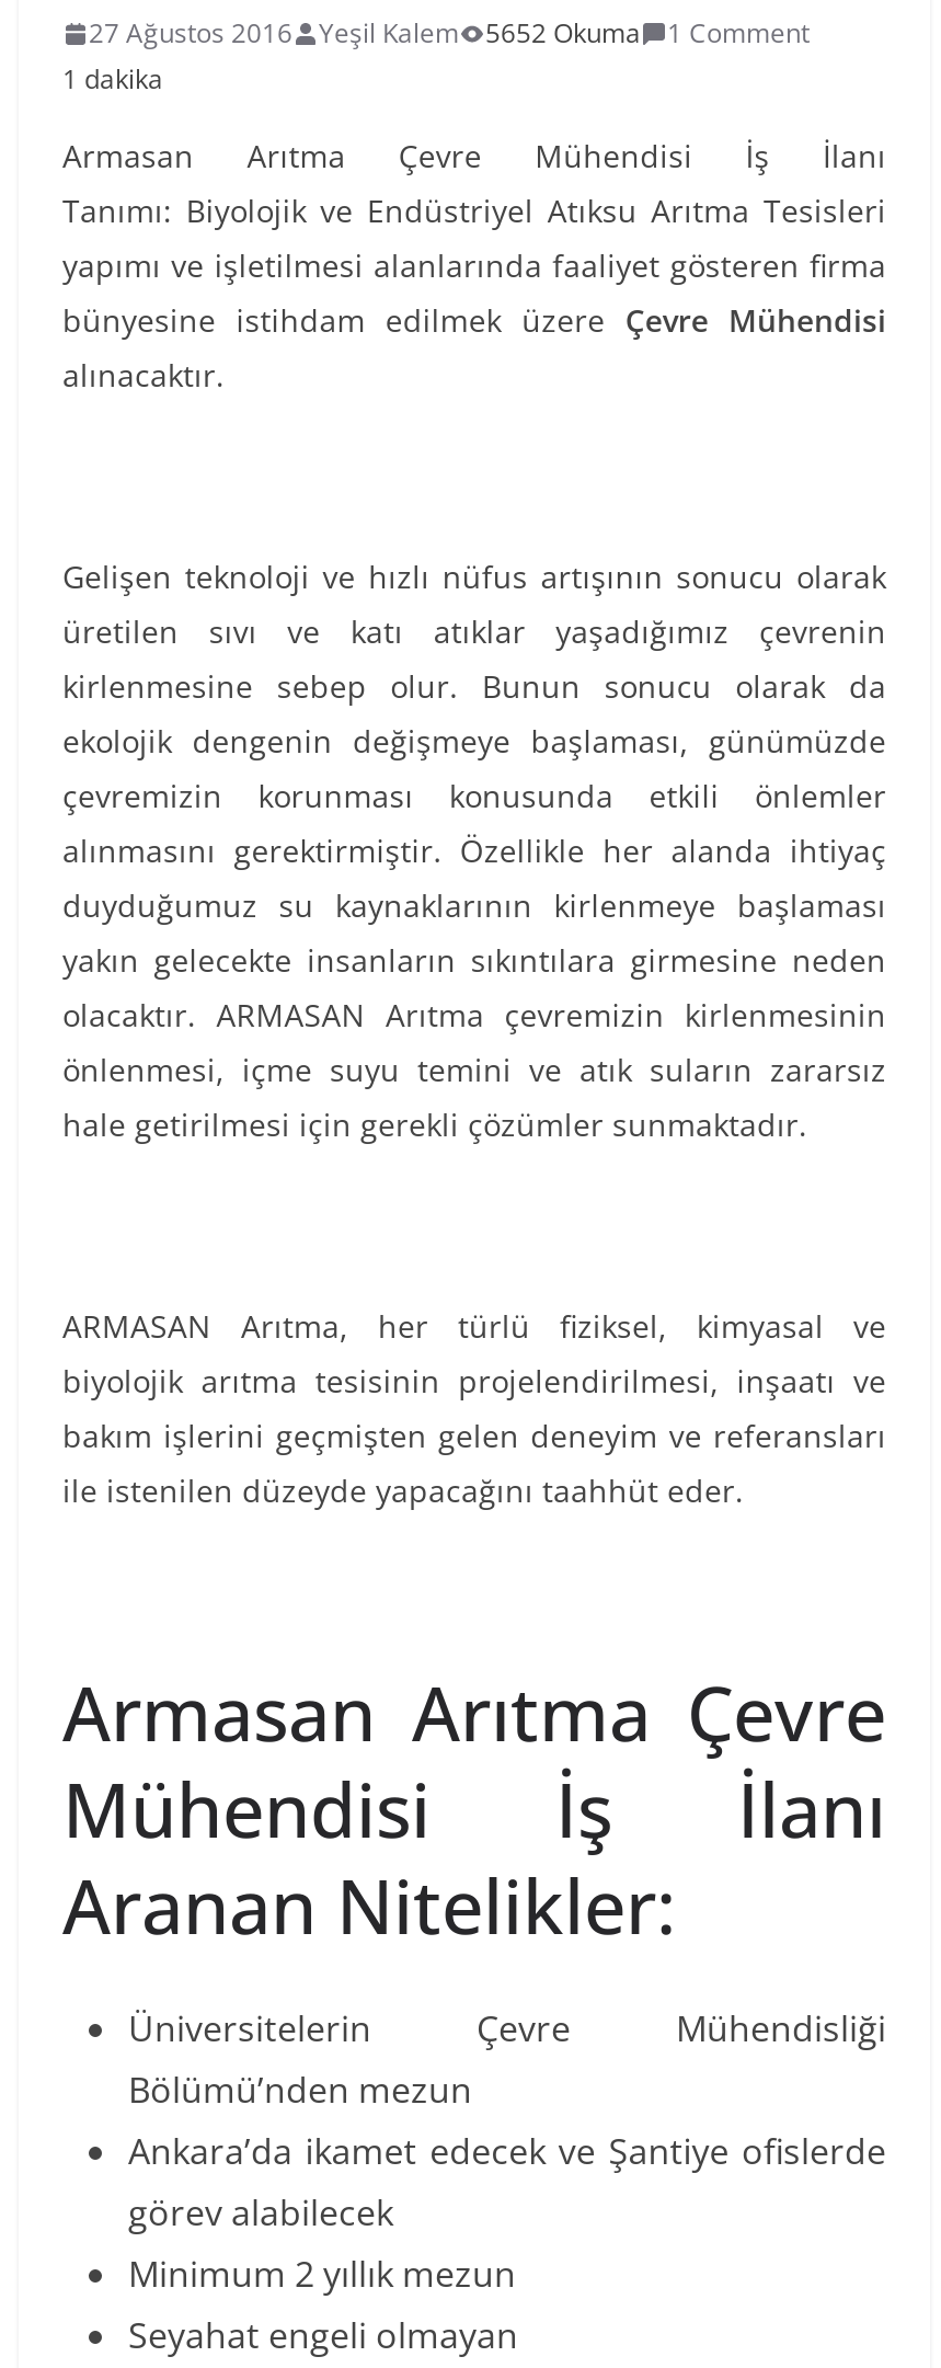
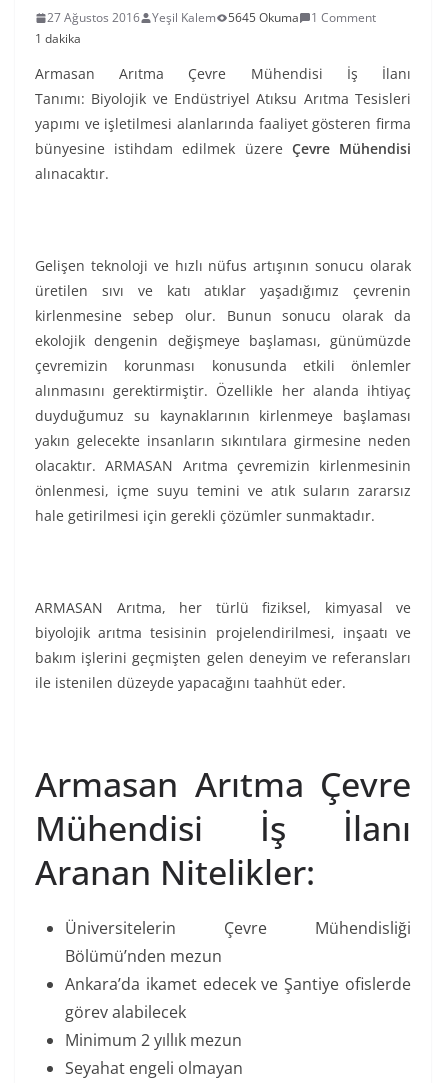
- 27 Ağustos 2016 Yeşil Kalem 5652 Okuma 1 Comment
+ 27 Ağustos 2016 Yeşil Kalem 5645 Okuma 1 Comment
